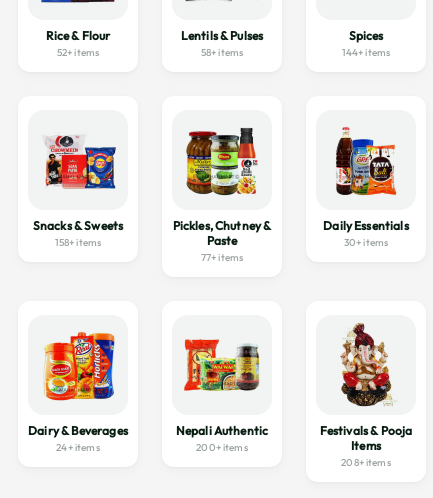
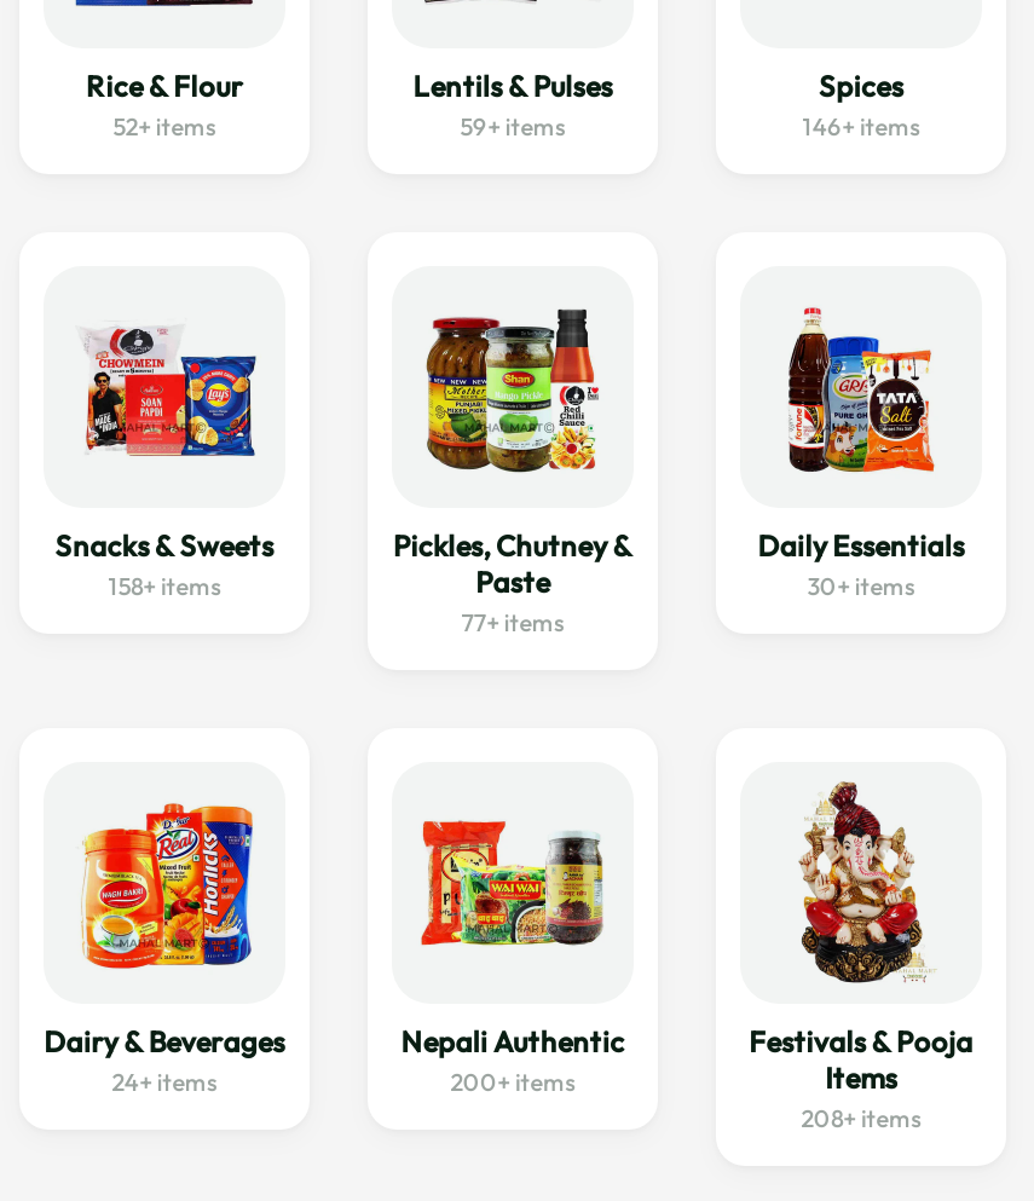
- 58+ items
+ 59+ items

- 144+ items
+ 146+ items
